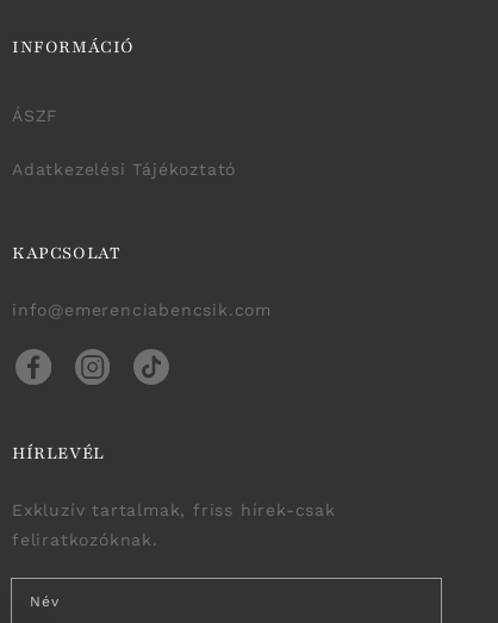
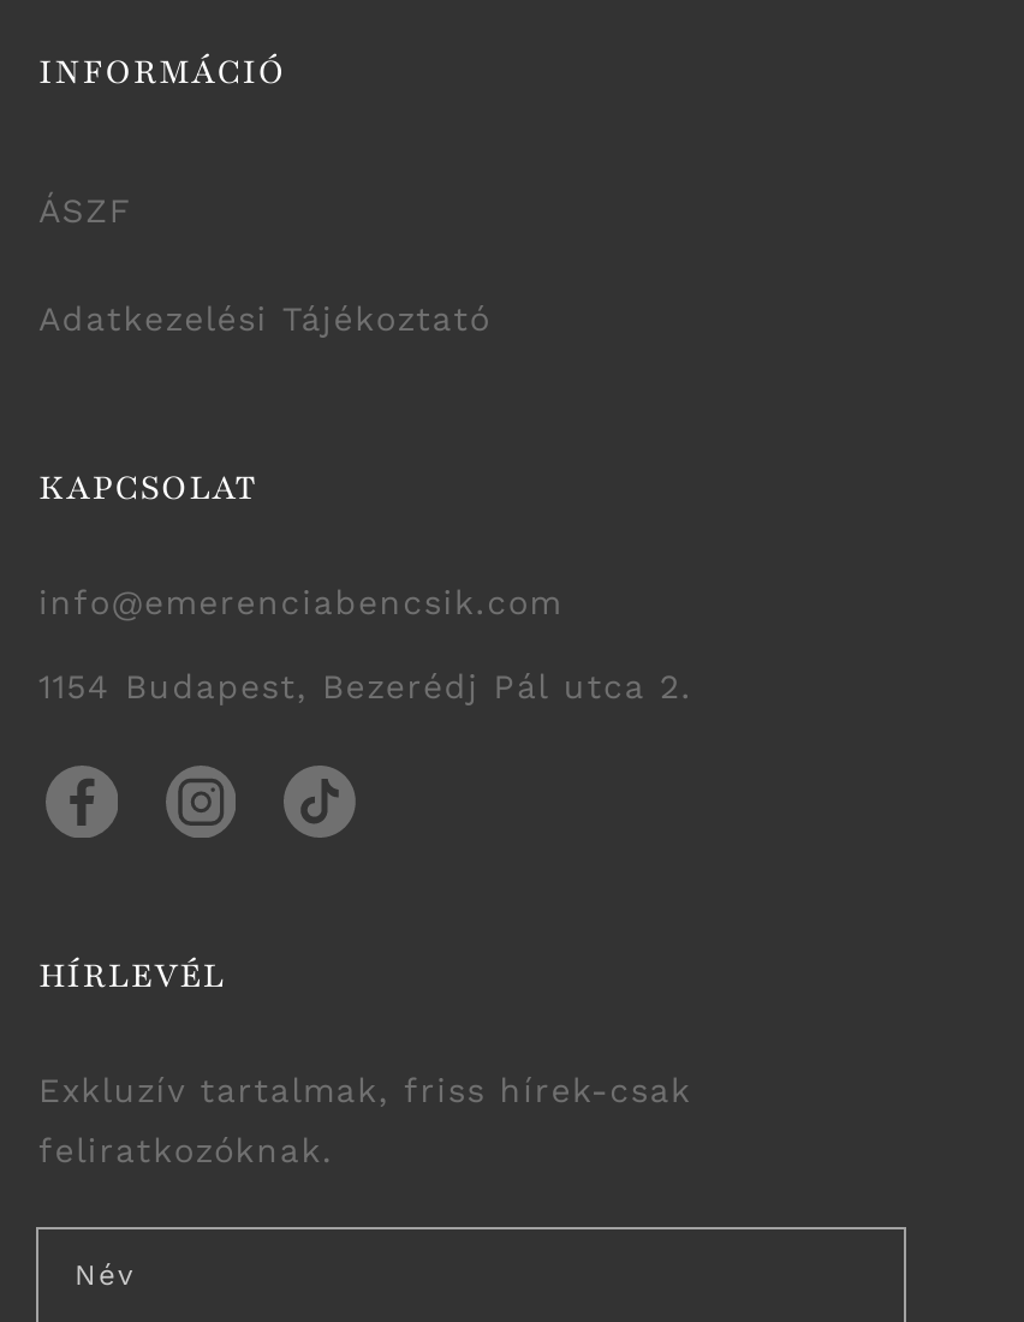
+ 1154 Budapest, Bezerédj Pál utca 2.
